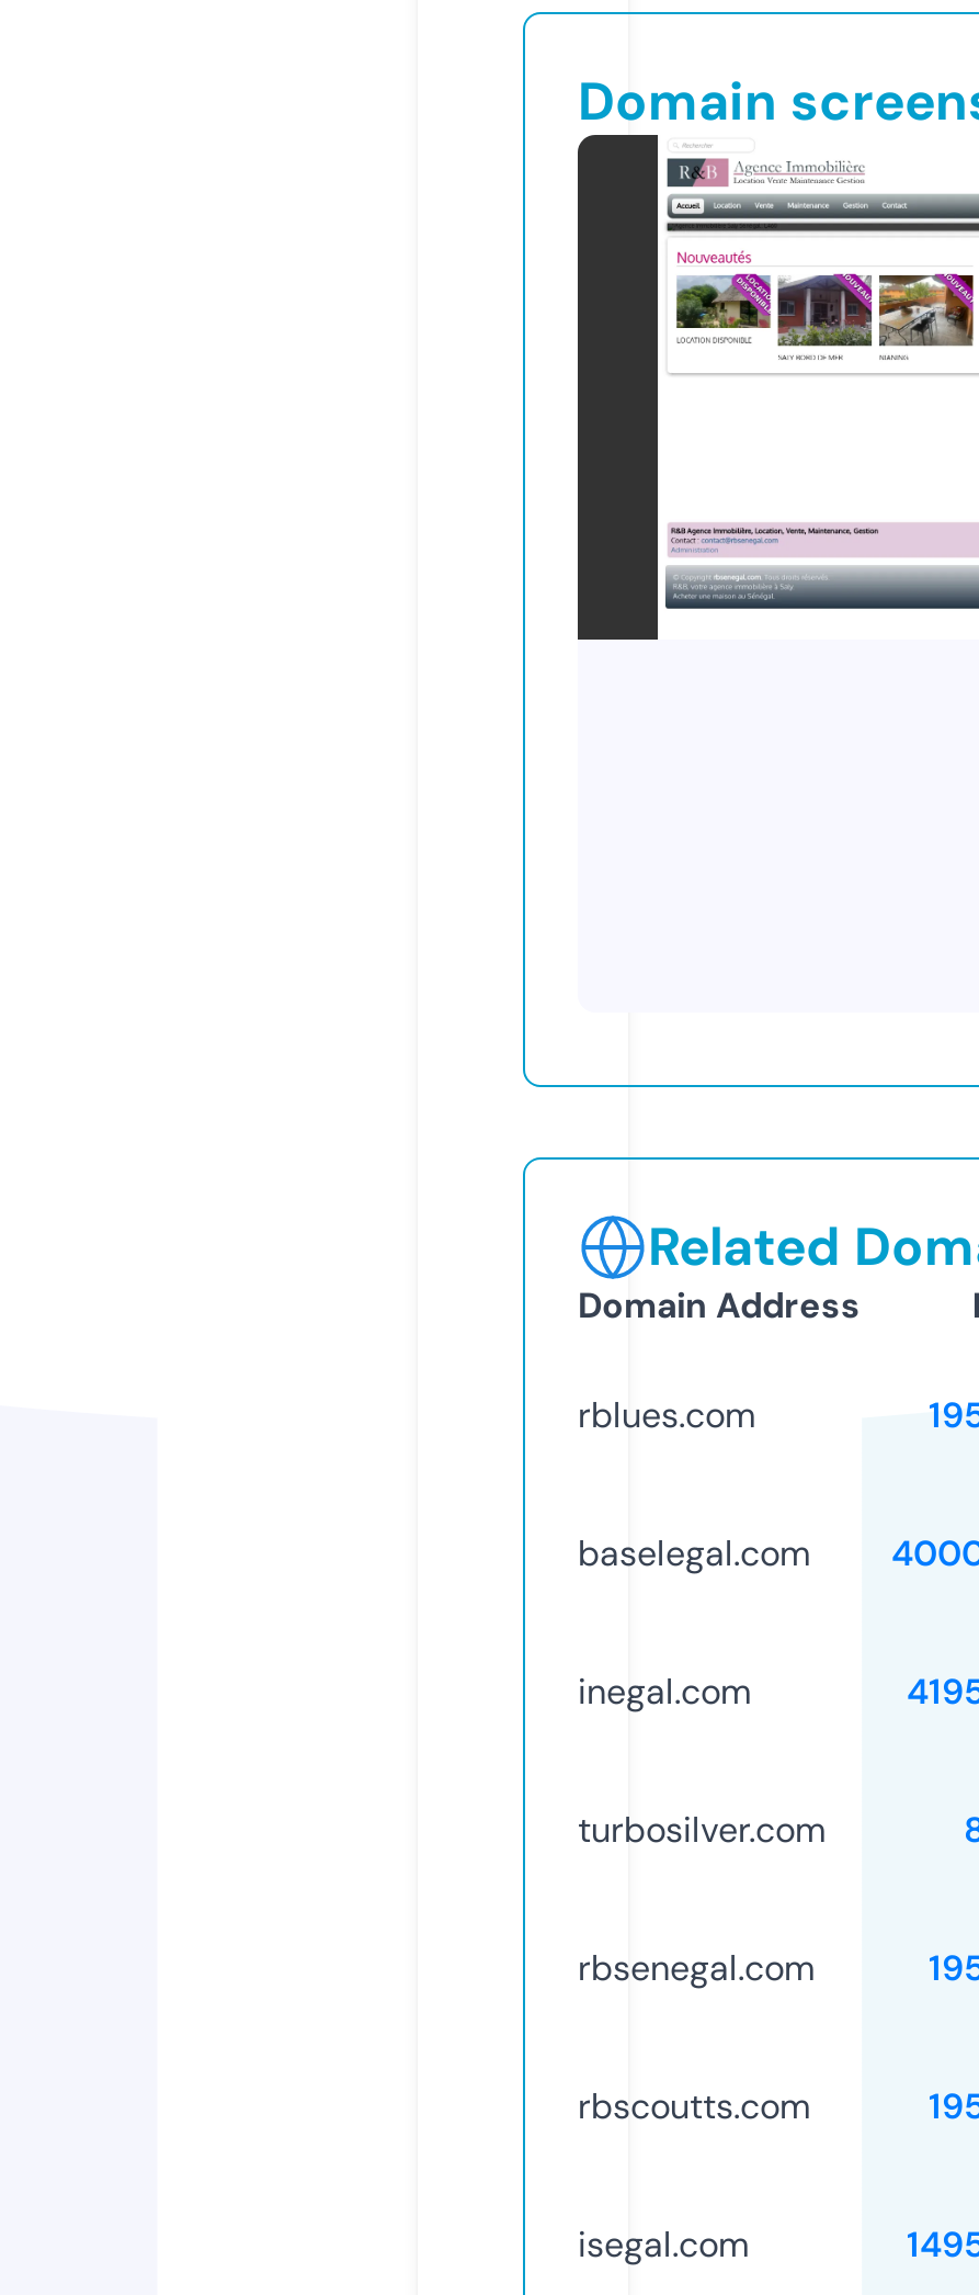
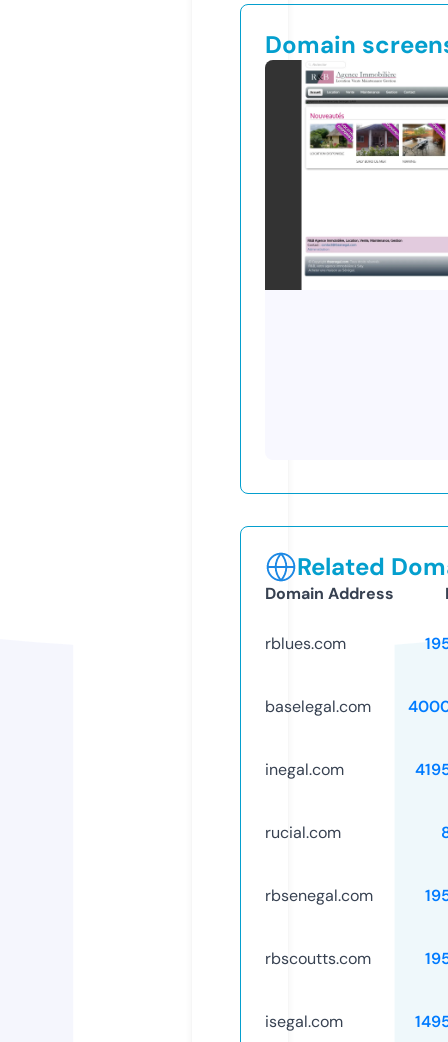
- turbosilver.com
+ rucial.com
